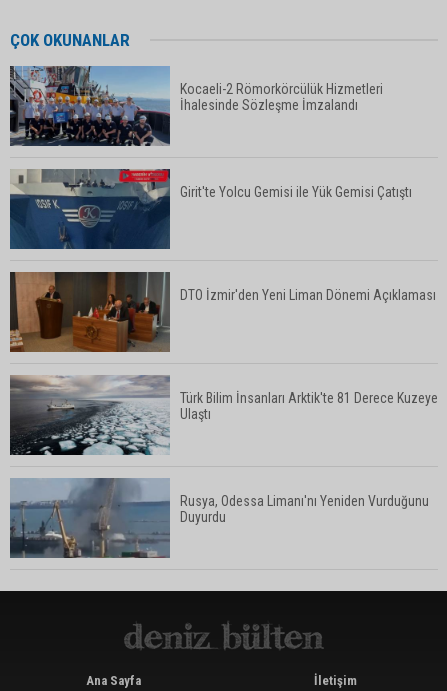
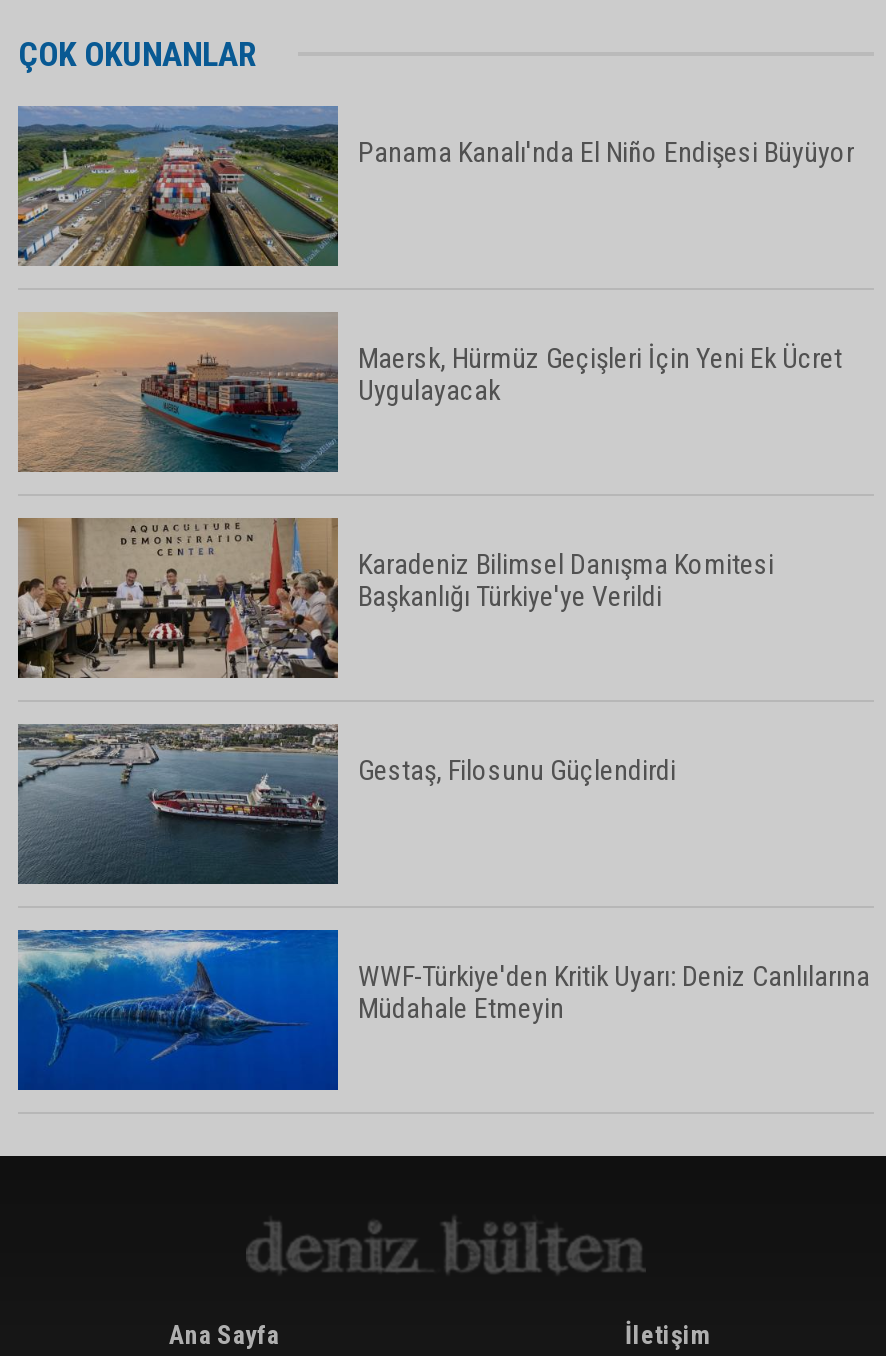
- [image]
- Kocaeli-2 Römorkörcülük Hizmetleri
- İhalesinde Sözleşme İmzalandı
+ [image]
+ Panama Kanalı'nda El Niño Endişesi Büyüyor

- [image]
- Girit'te Yolcu Gemisi ile Yük Gemisi Çatıştı
+ [image]
+ Maersk, Hürmüz Geçişleri İçin Yeni Ek Ücret
+ Uygulayacak

- [image]
- DTO İzmir'den Yeni Liman Dönemi Açıklaması
+ [image]
+ Karadeniz Bilimsel Danışma Komitesi
+ Başkanlığı Türkiye'ye Verildi

- [image]
- Türk Bilim İnsanları Arktik'te 81 Derece Kuzeye
- Ulaştı
+ [image]
+ Gestaş, Filosunu Güçlendirdi

- [image]
- Rusya, Odessa Limanı'nı Yeniden Vurduğunu
- Duyurdu
+ [image]
+ WWF-Türkiye'den Kritik Uyarı: Deniz Canlılarına
+ Müdahale Etmeyin
